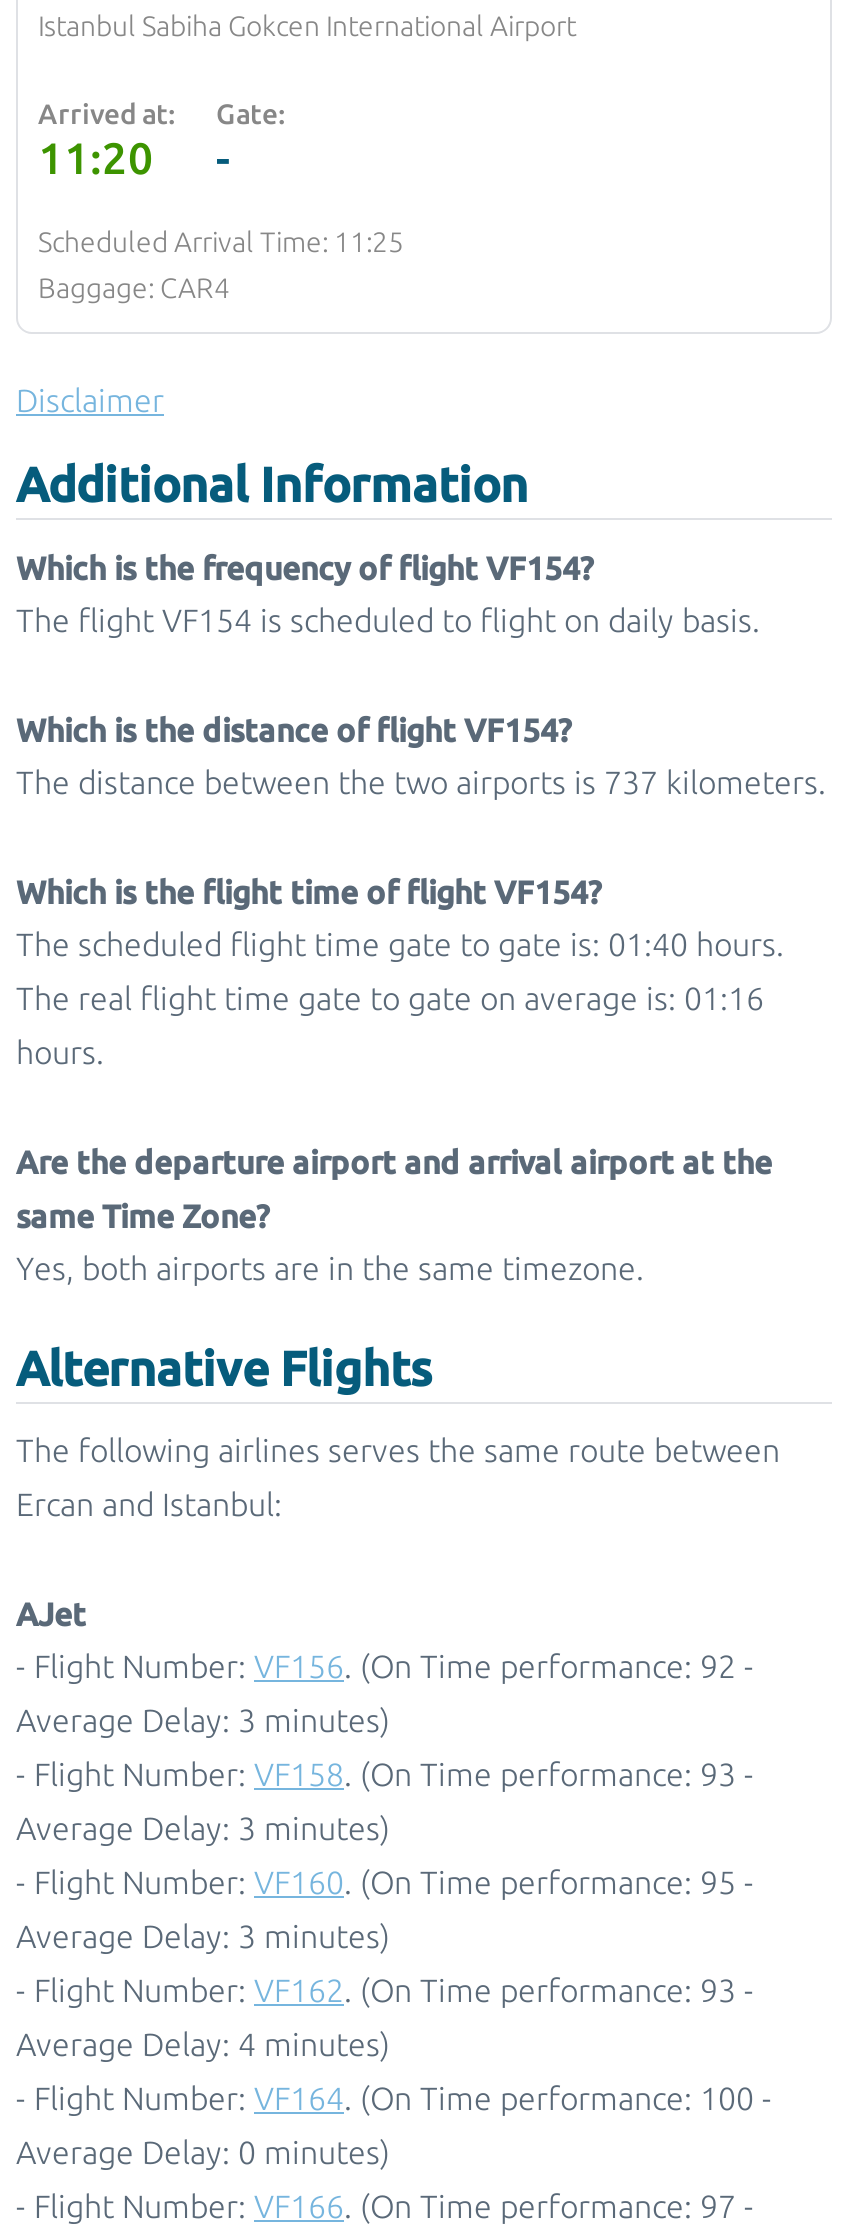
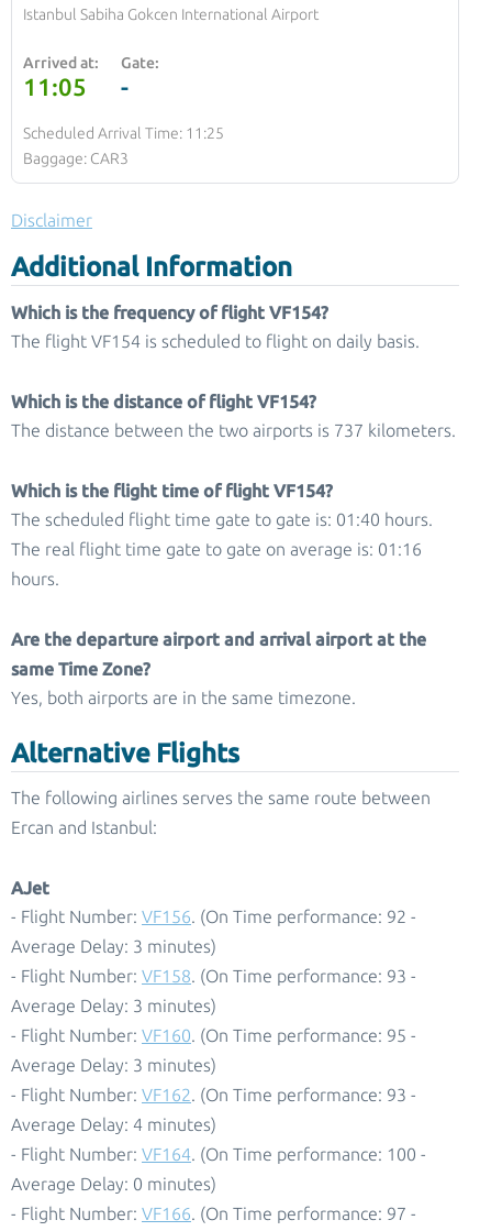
- 11:20
+ 11:05

- Baggage: CAR4
+ Baggage: CAR3
